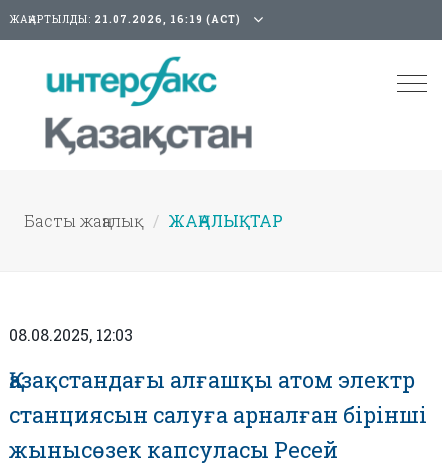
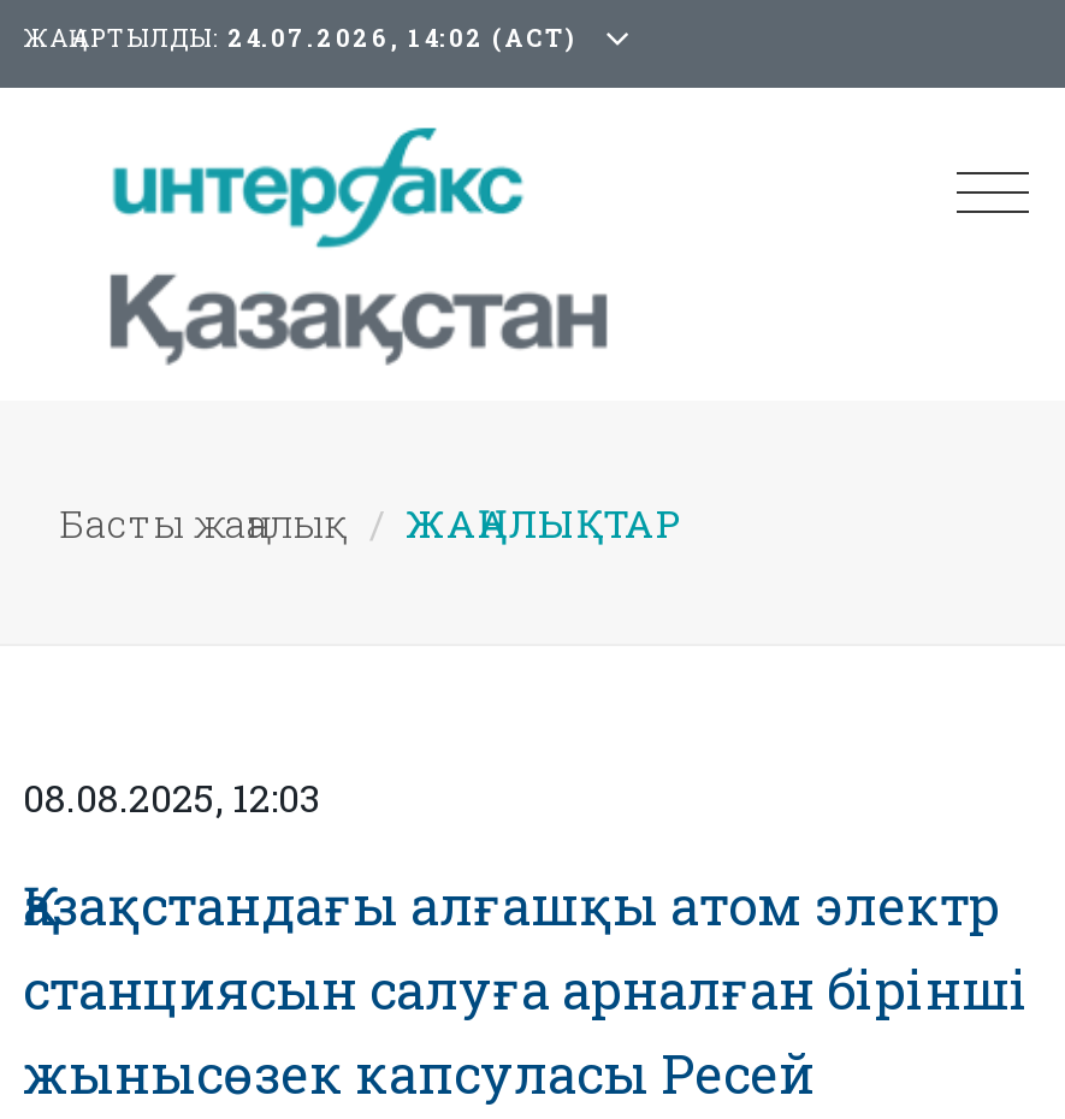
- ЖАҢАРТЫЛДЫ: 21.07.2026, 16:19 (АСТ)
+ ЖАҢАРТЫЛДЫ: 24.07.2026, 14:02 (АСТ)
